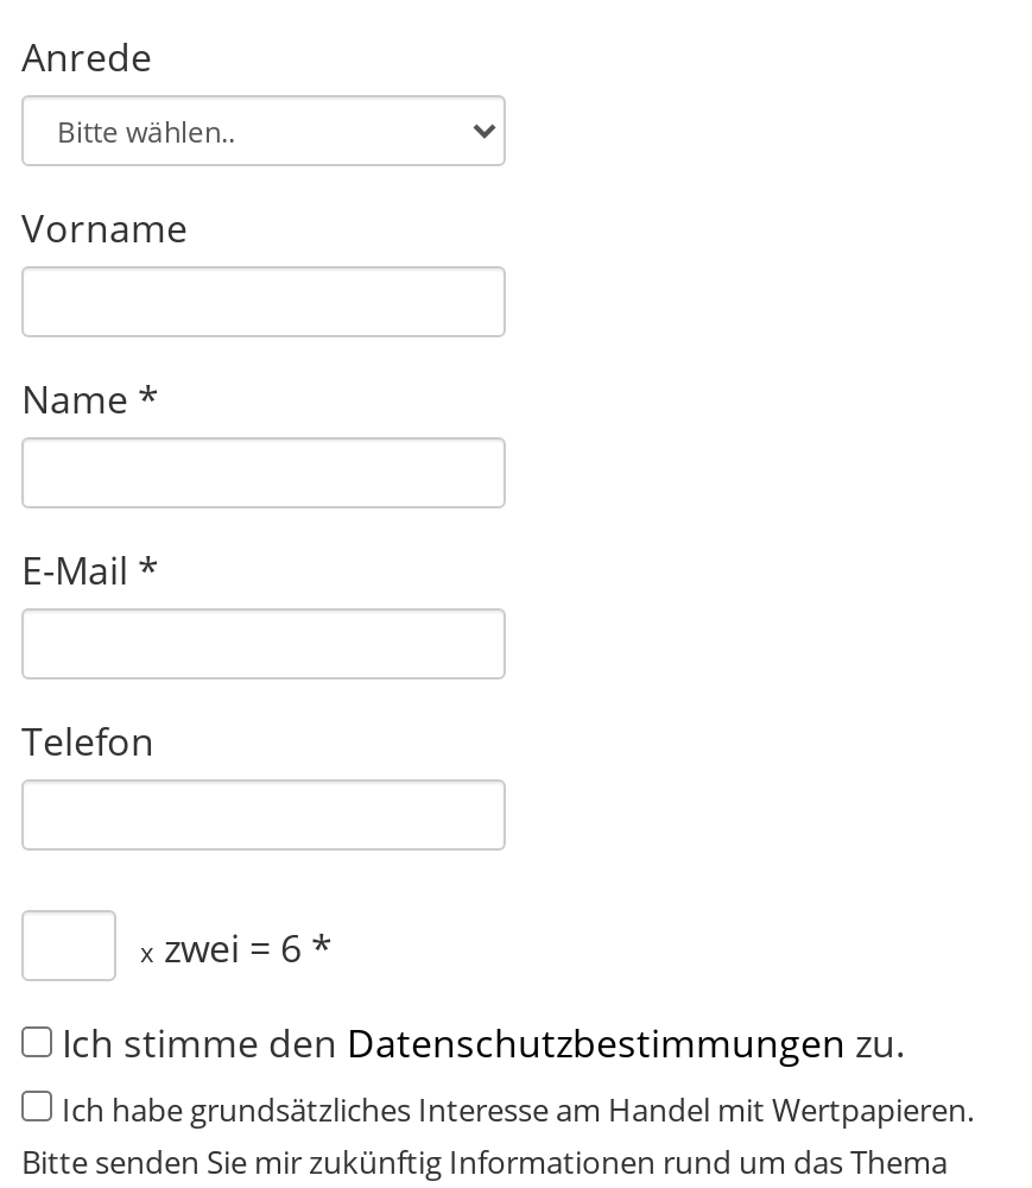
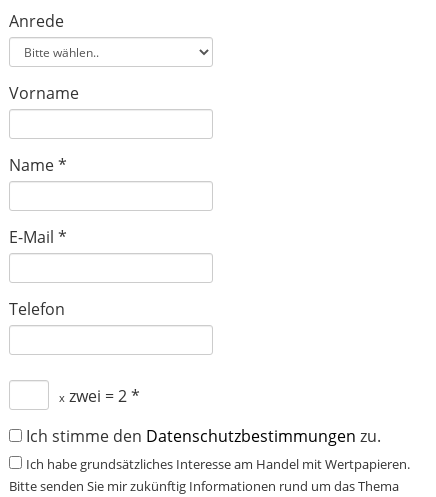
- x zwei = 6 *
+ x zwei = 2 *
